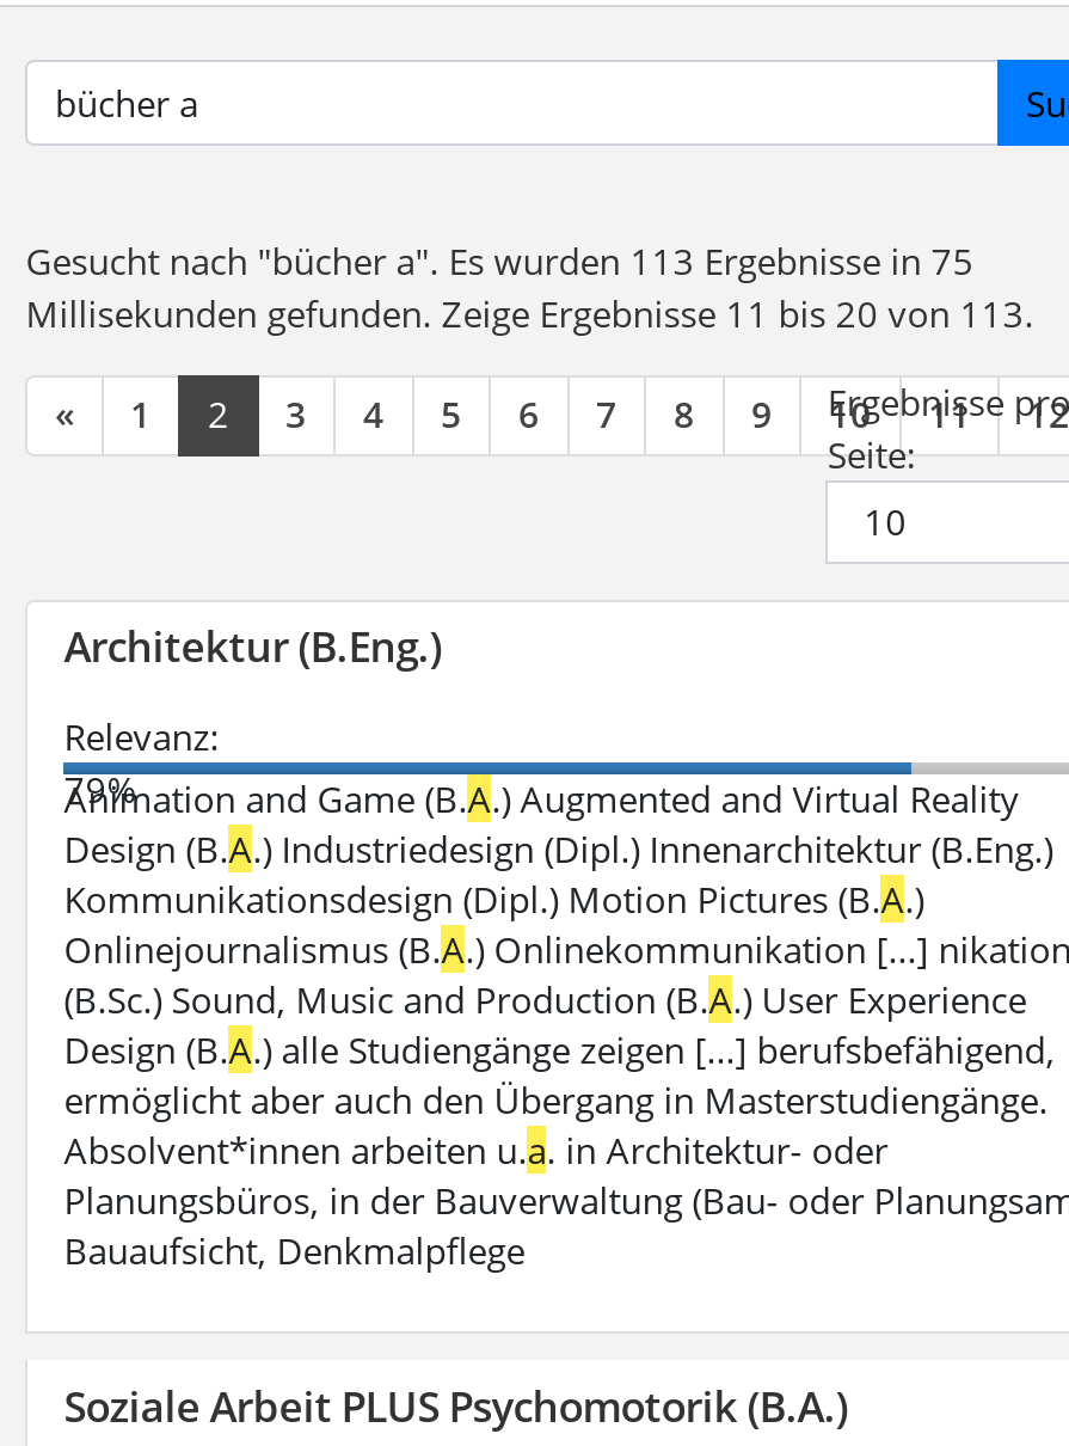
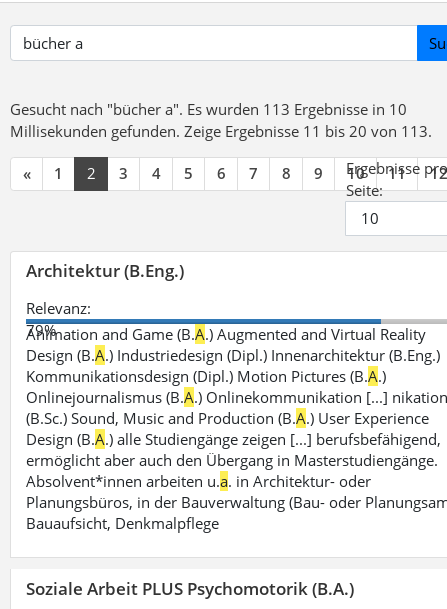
- Gesucht nach "bücher a". Es wurden 113 Ergebnisse in 75
+ Gesucht nach "bücher a". Es wurden 113 Ergebnisse in 10
